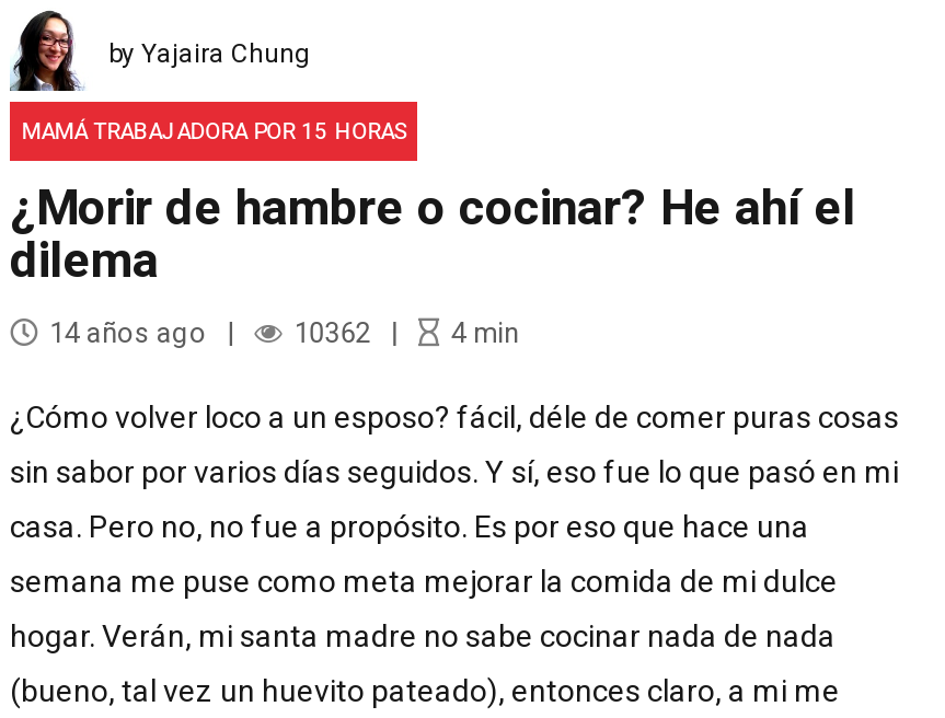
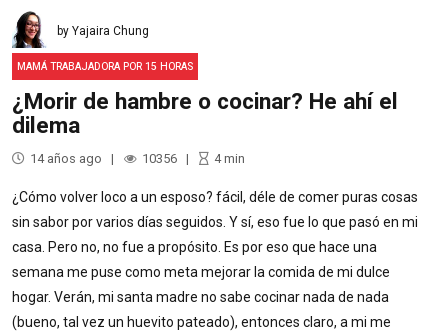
- 10362
+ 10356
